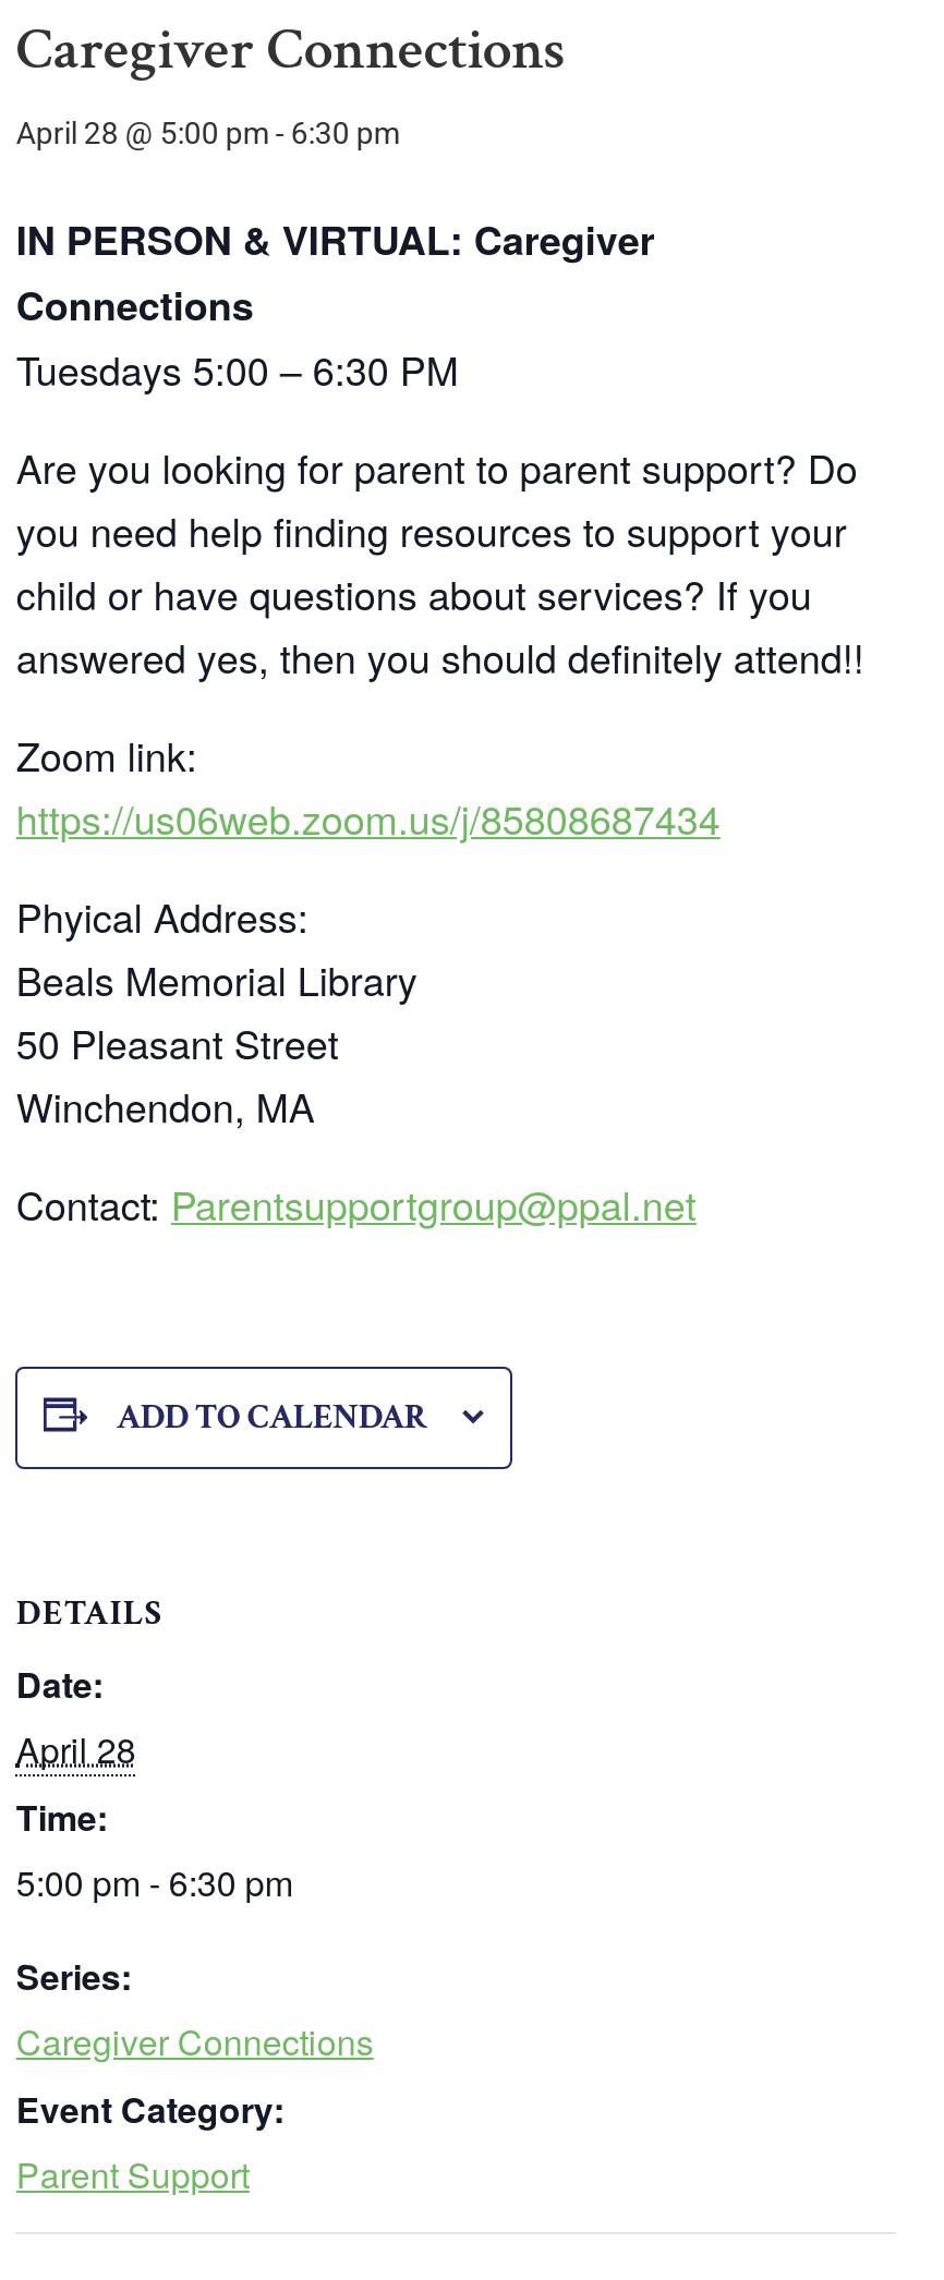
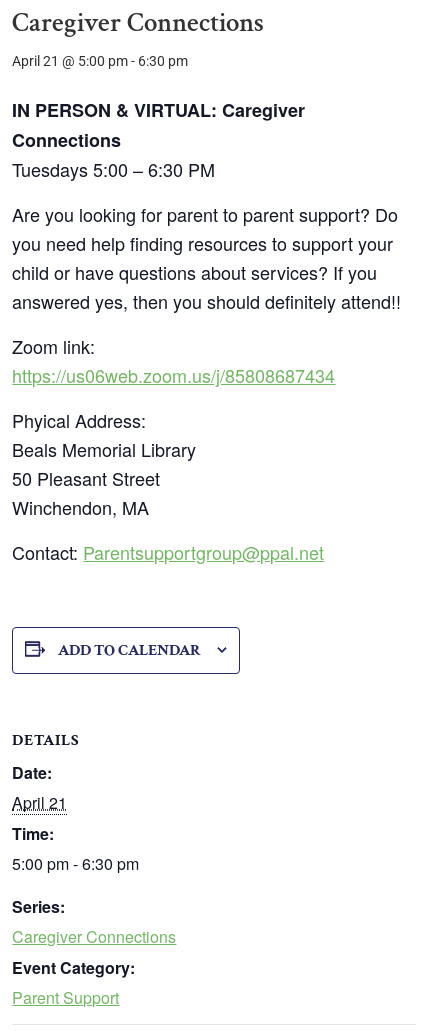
- April 28 @ 5:00 pm - 6:30 pm
+ April 21 @ 5:00 pm - 6:30 pm

- April 28
+ April 21
